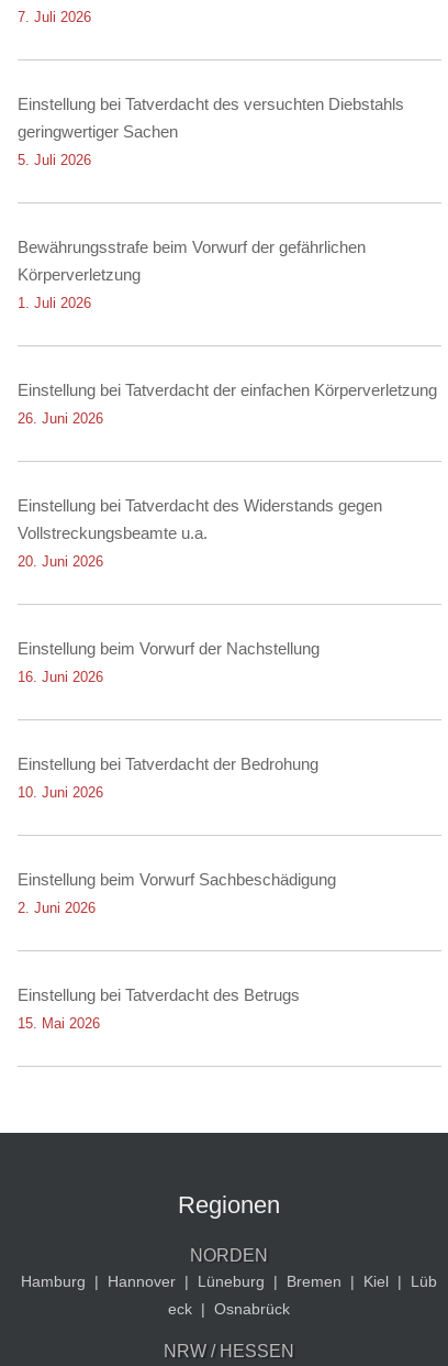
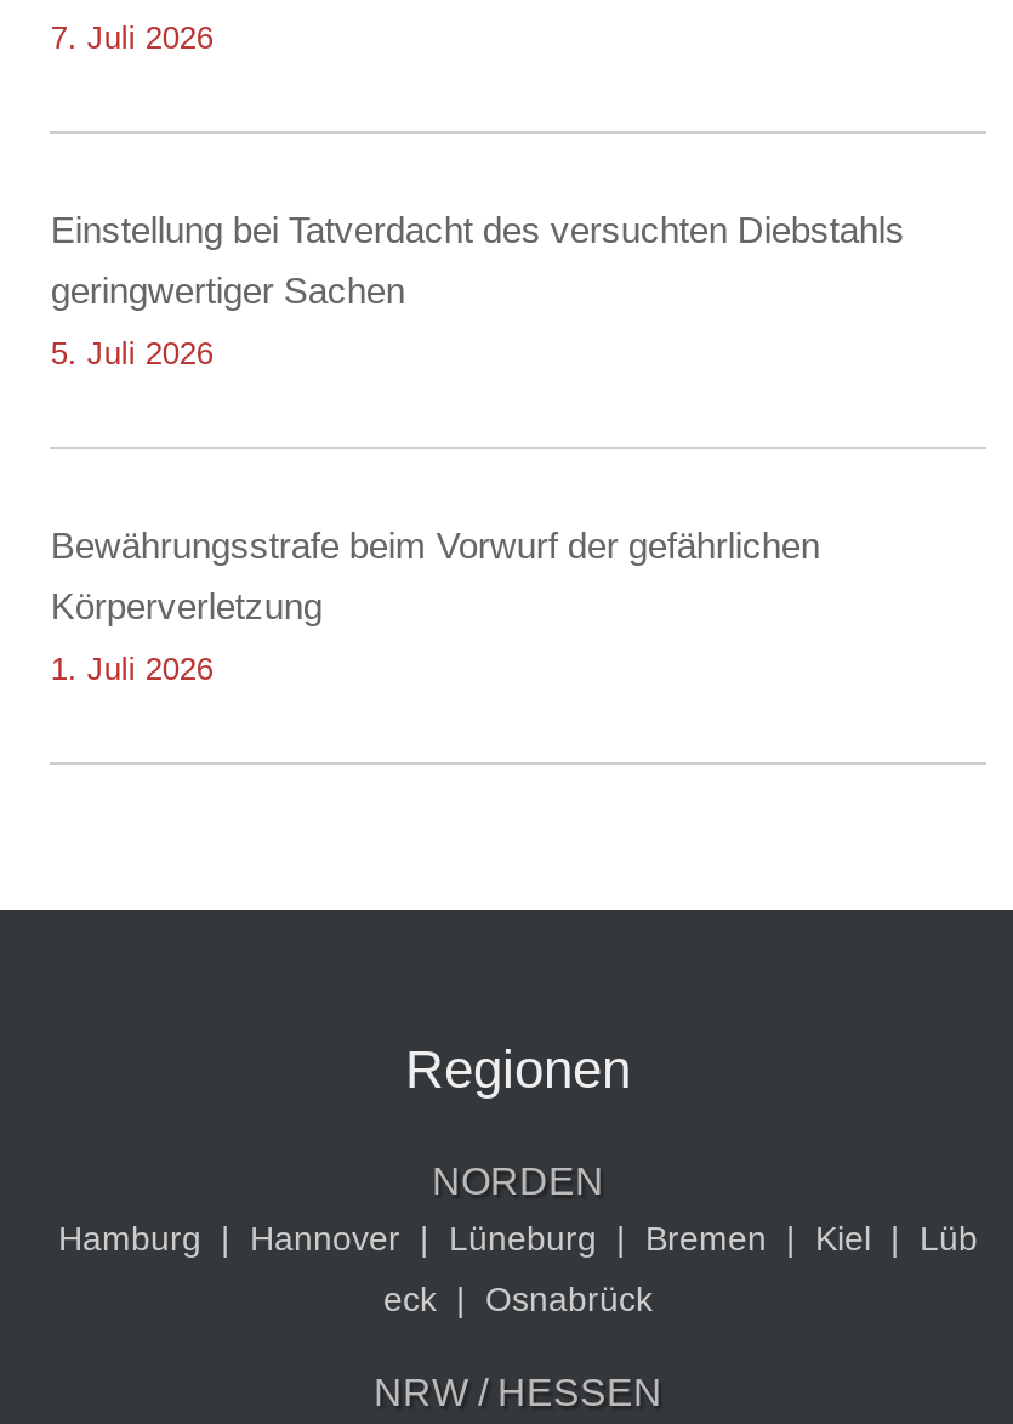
- Einstellung bei Tatverdacht der einfachen Körperverletzung
- 26. Juni 2026

- Einstellung bei Tatverdacht des Widerstands gegen
- Vollstreckungsbeamte u.a.
- 20. Juni 2026

- Einstellung beim Vorwurf der Nachstellung
- 16. Juni 2026

- Einstellung bei Tatverdacht der Bedrohung
- 10. Juni 2026

- Einstellung beim Vorwurf Sachbeschädigung
- 2. Juni 2026

- Einstellung bei Tatverdacht des Betrugs
- 15. Mai 2026
